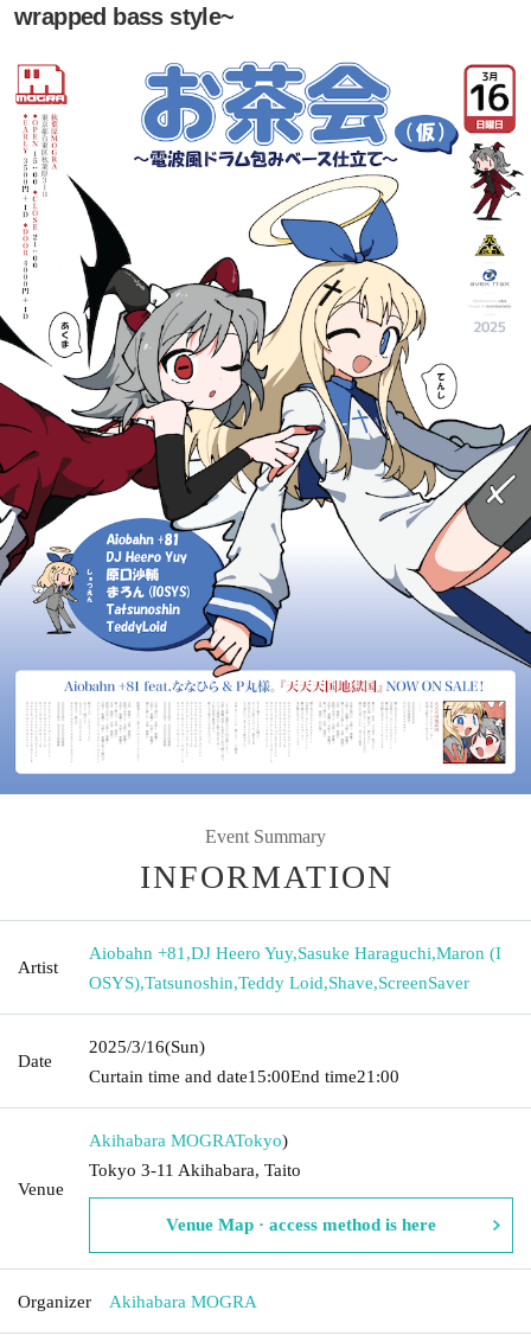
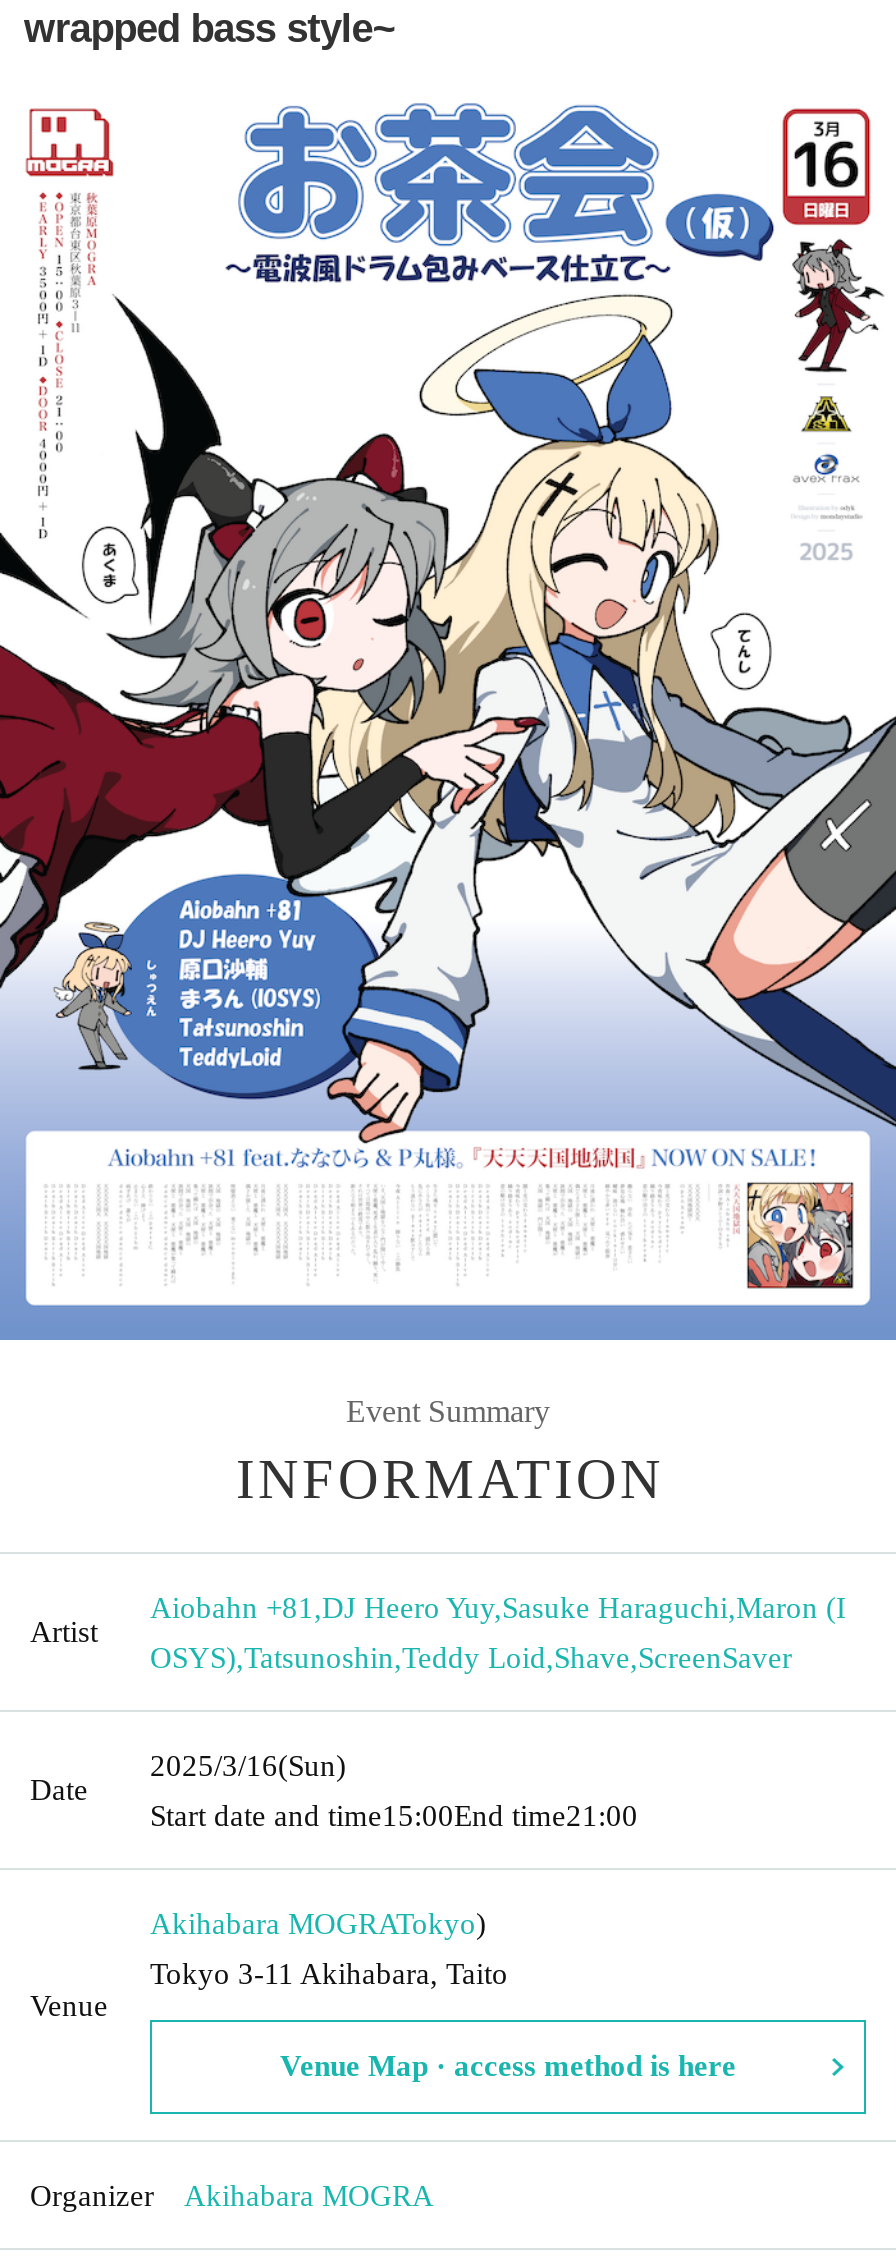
- Curtain time and date15:00End time21:00
+ Start date and time15:00End time21:00
